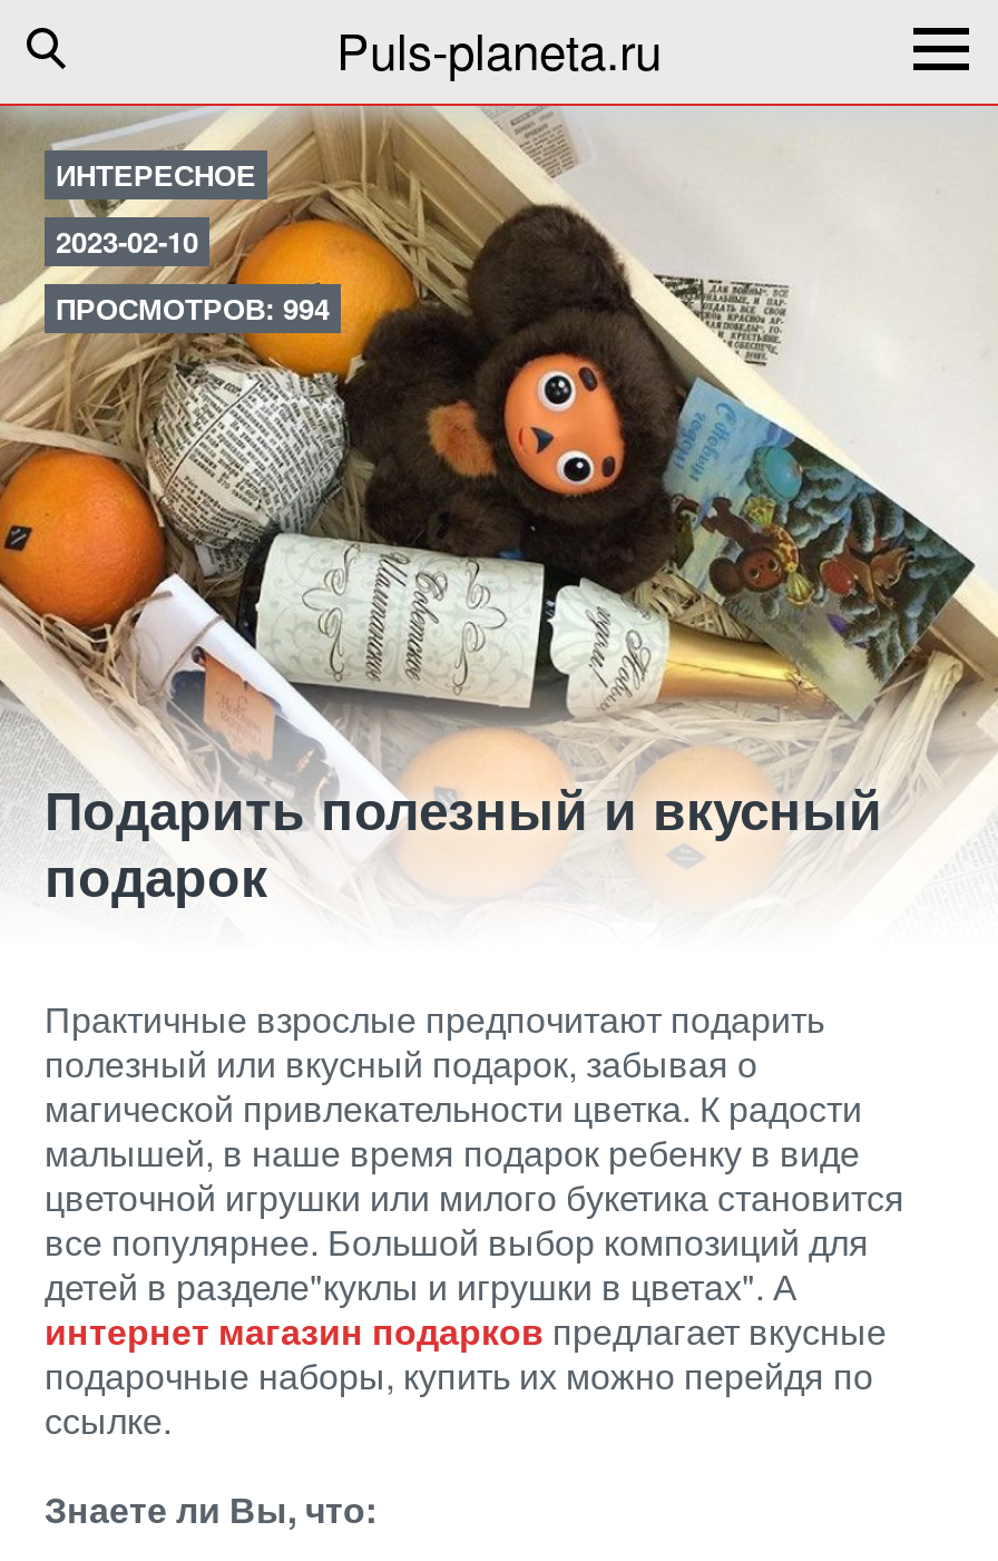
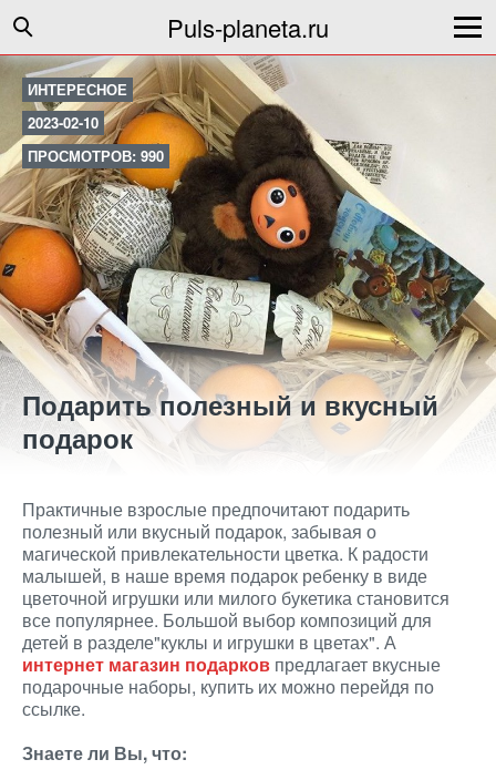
- ПРОСМОТРОВ: 994
+ ПРОСМОТРОВ: 990
